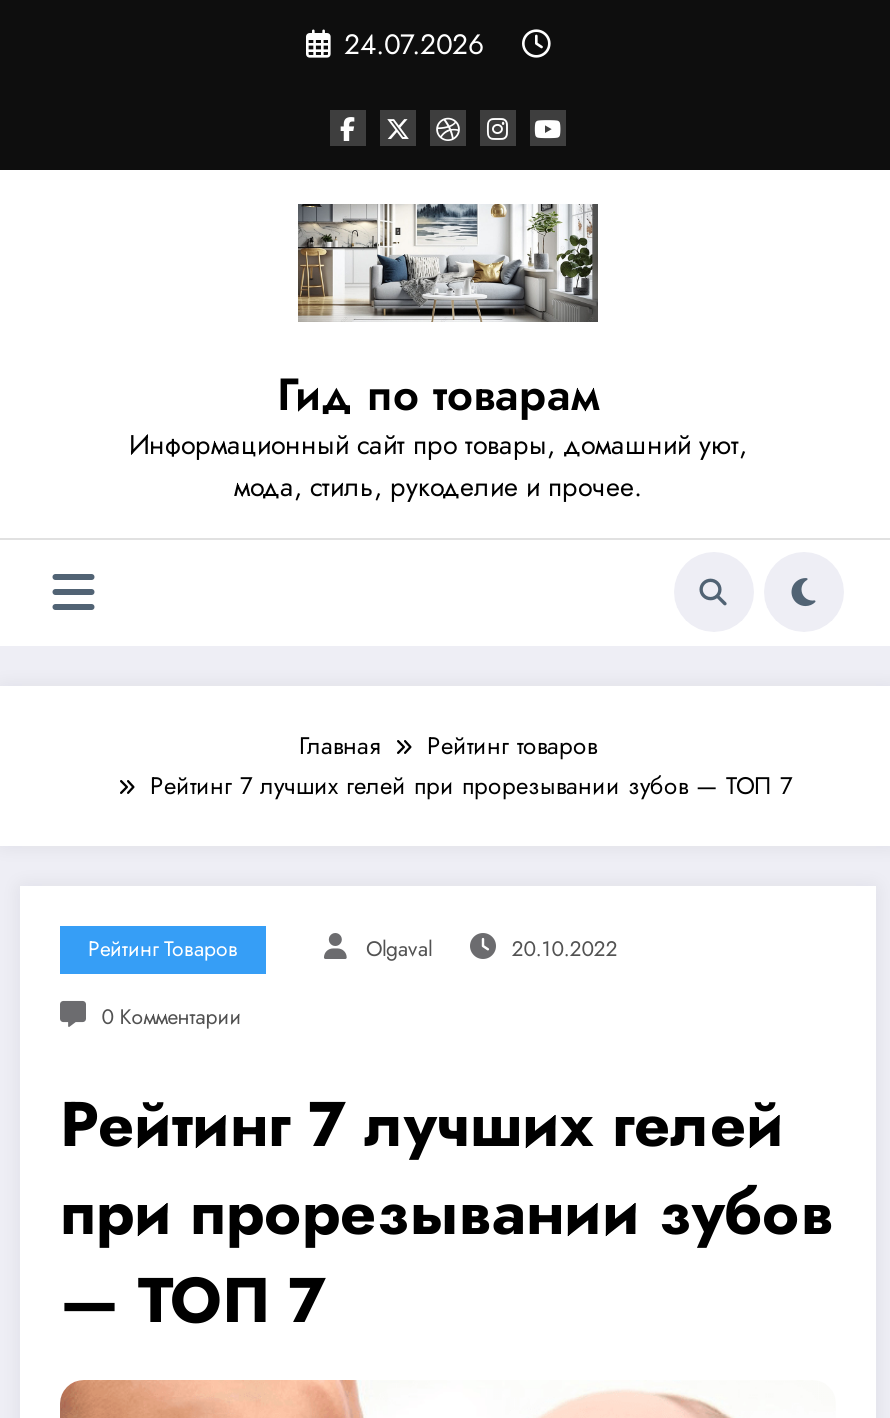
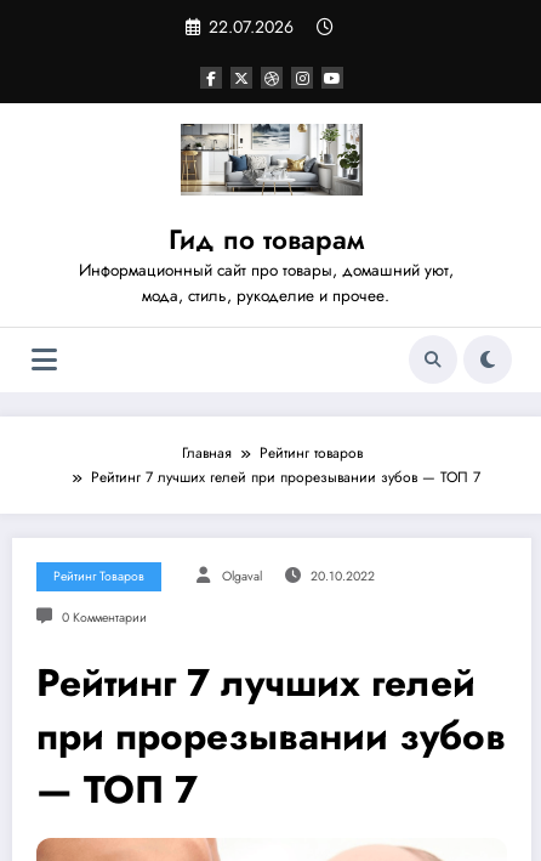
- 24.07.2026
+ 22.07.2026
